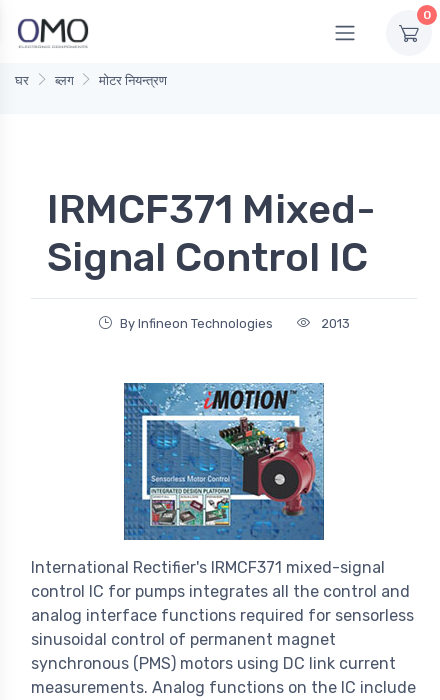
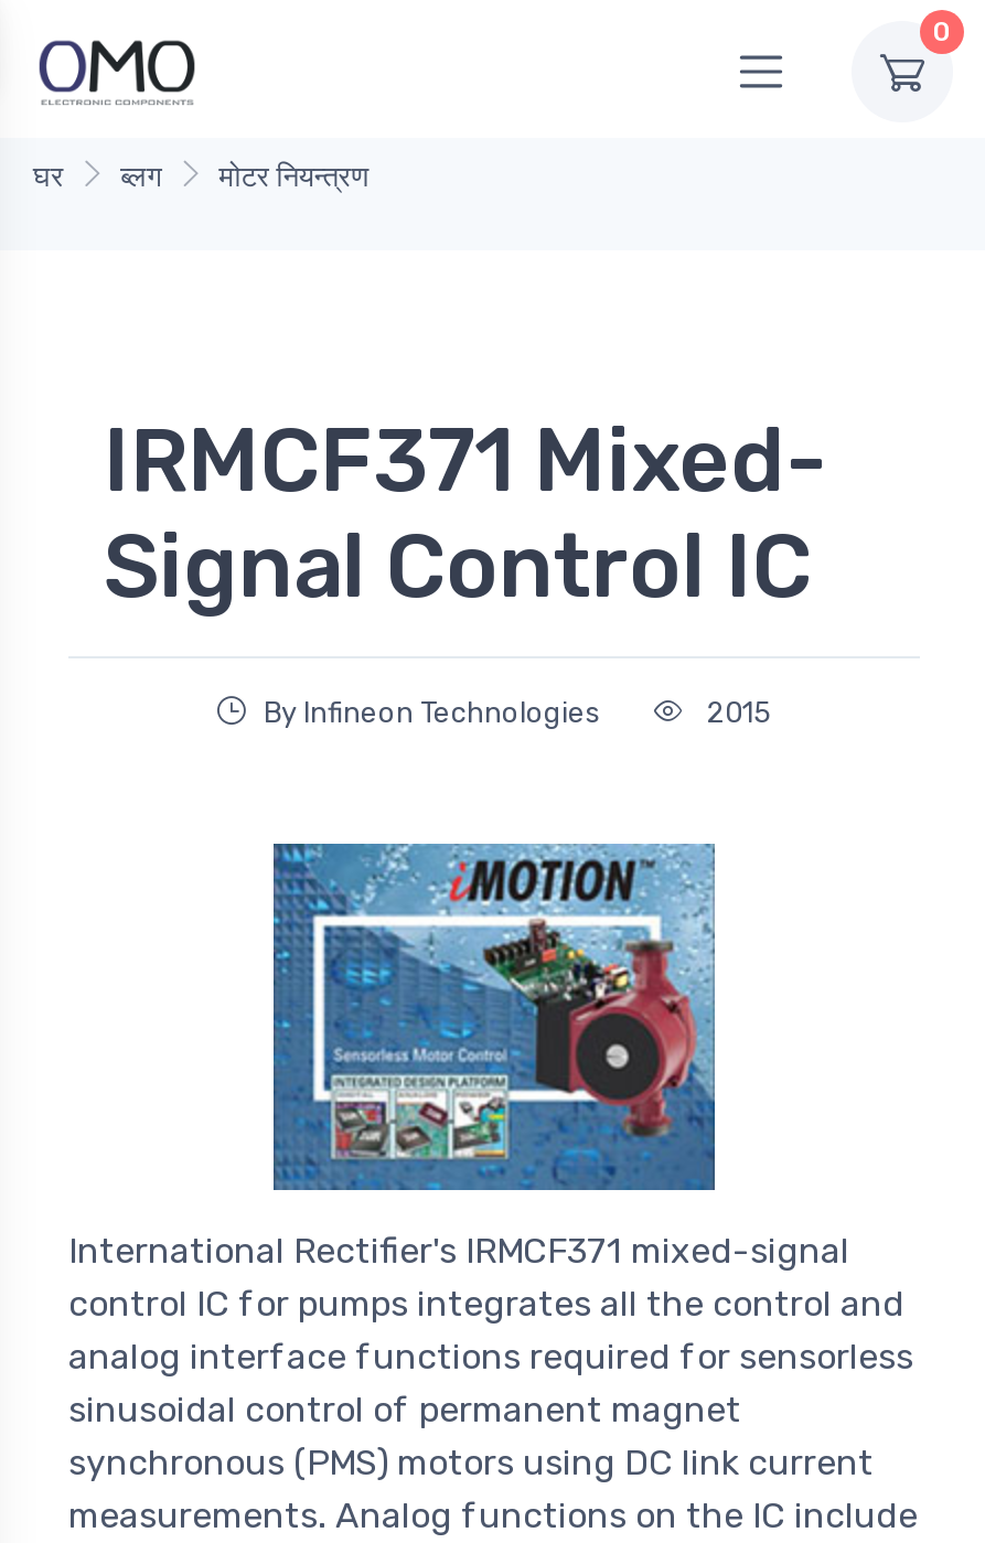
- 2013
+ 2015
